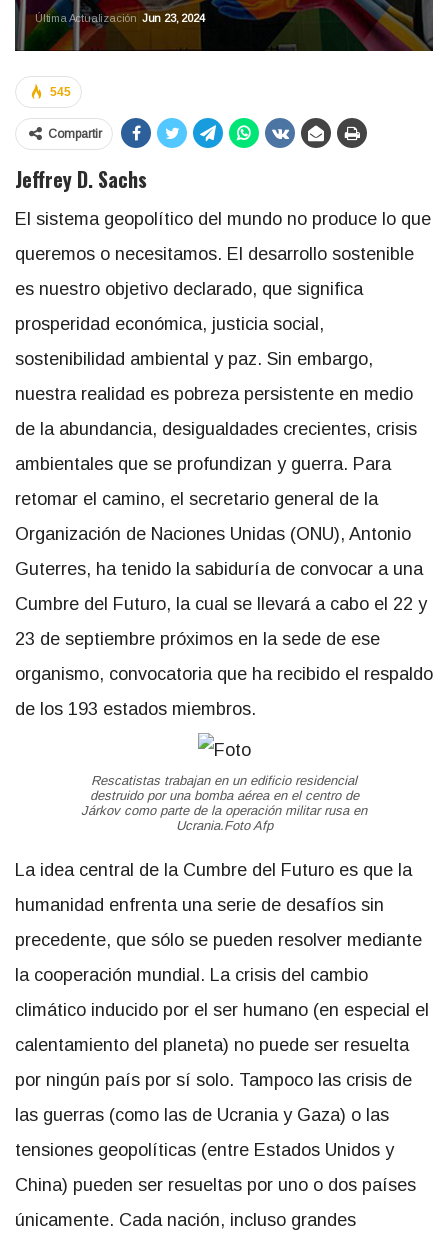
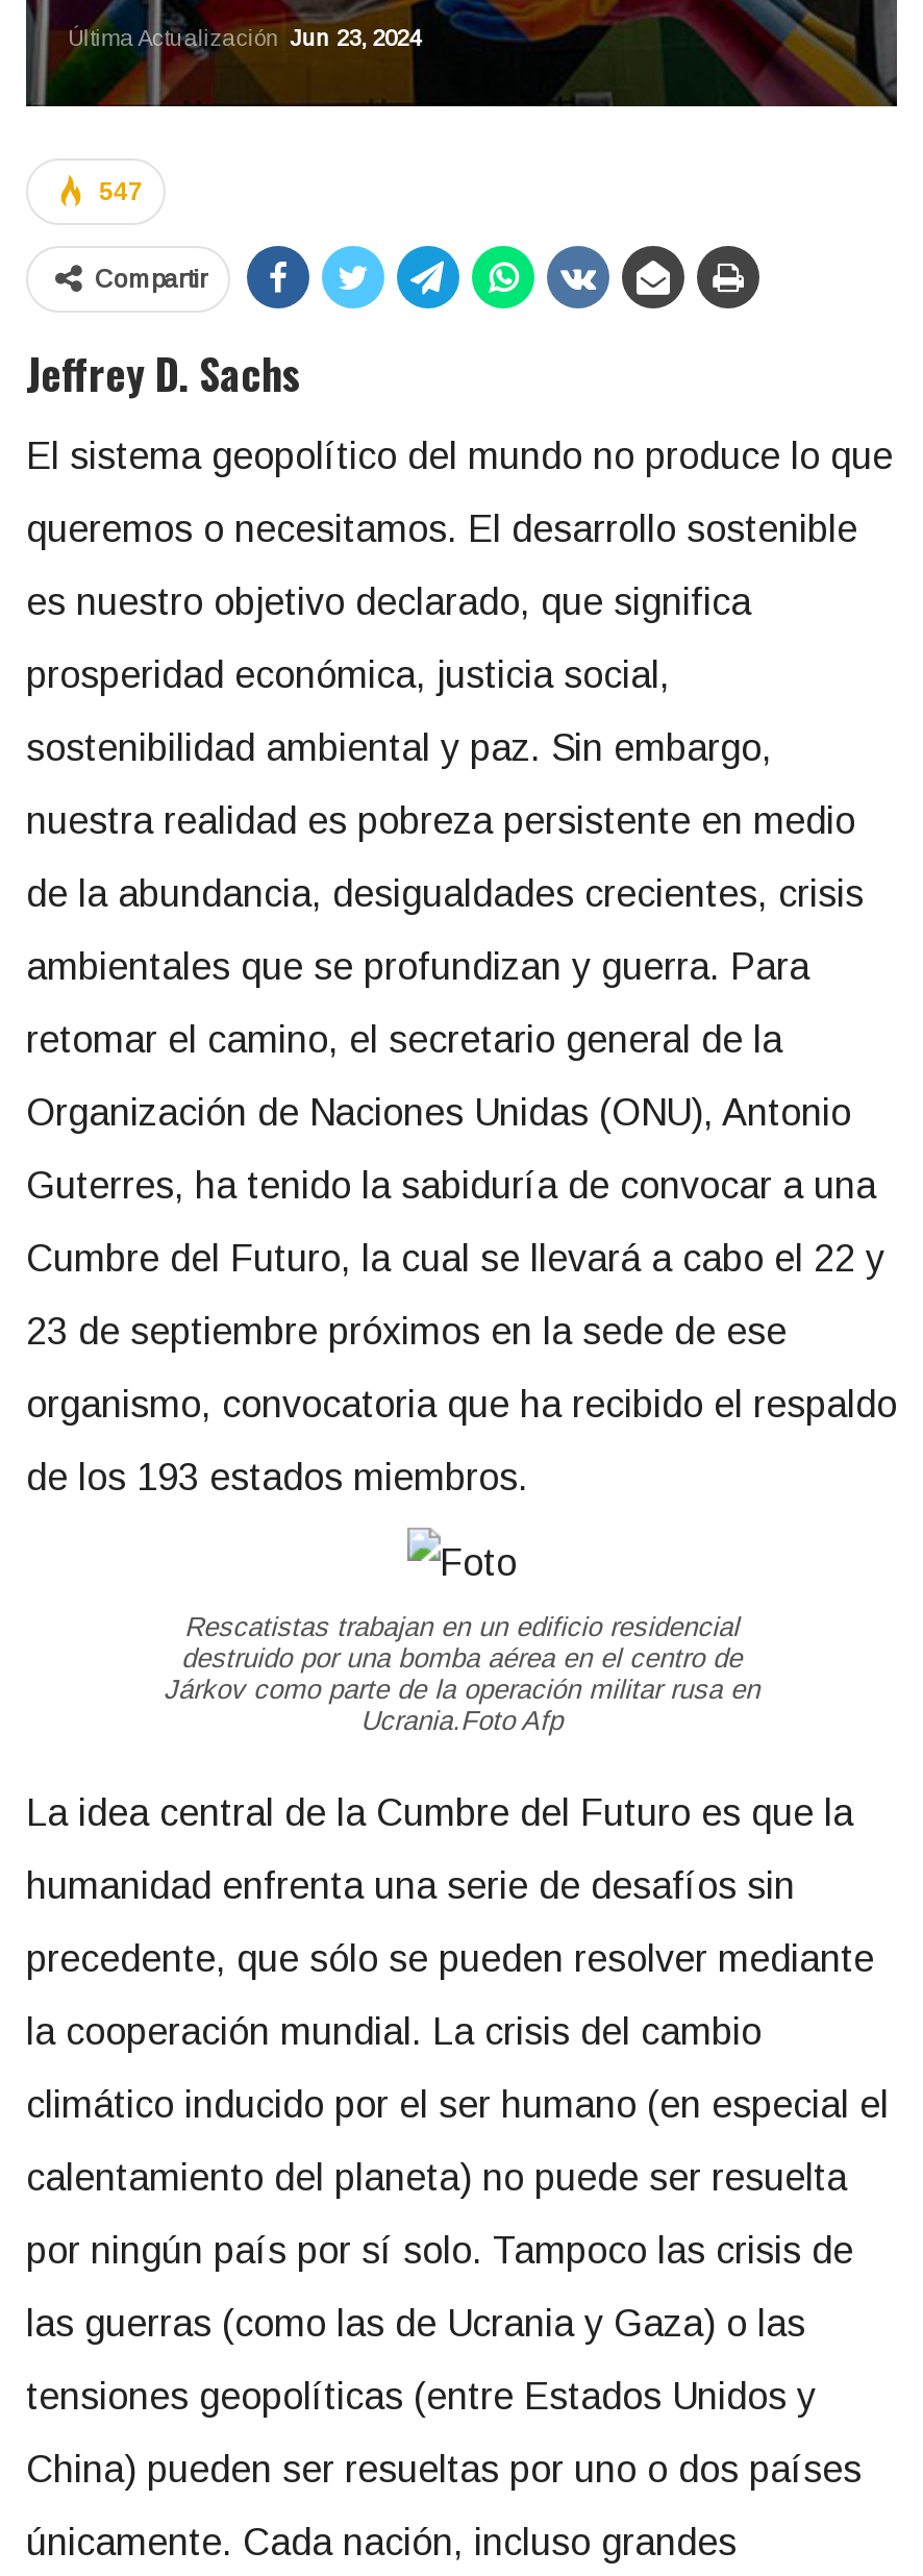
- 545
+ 547
